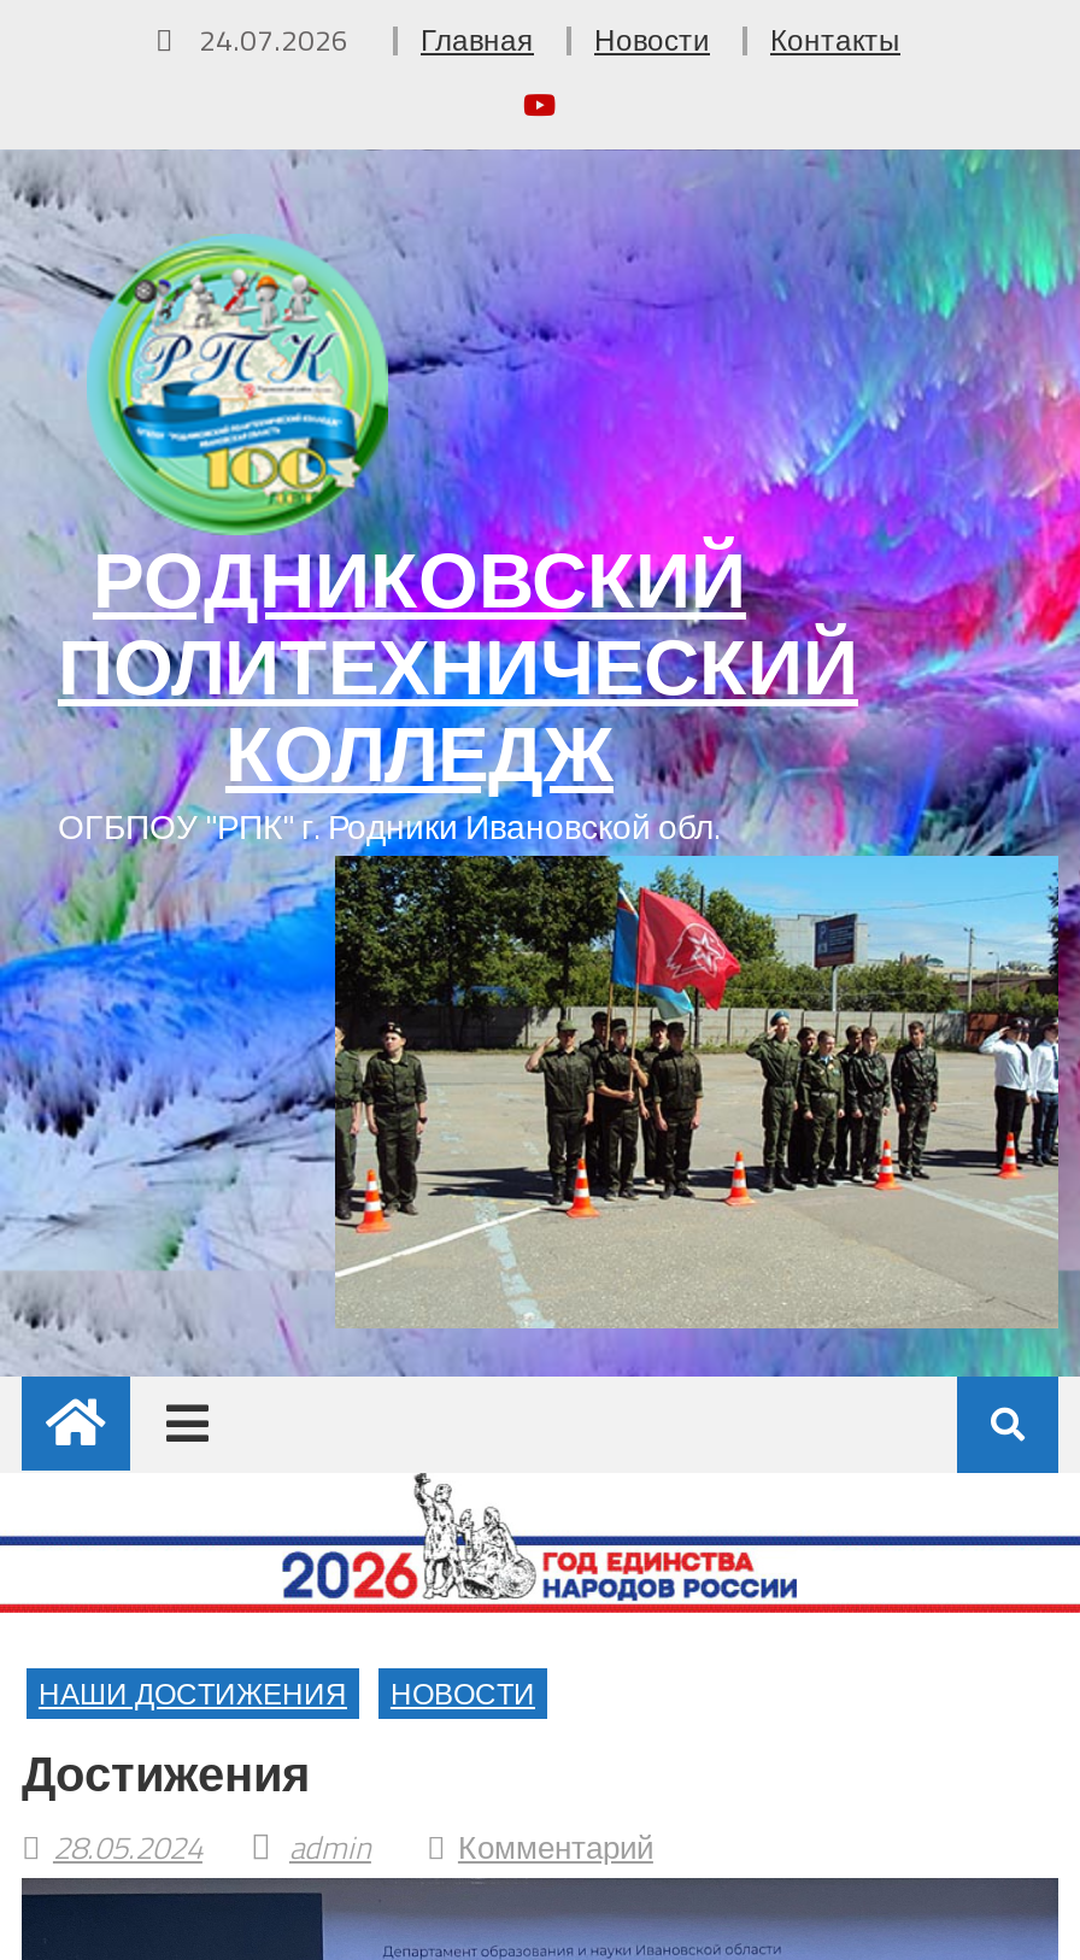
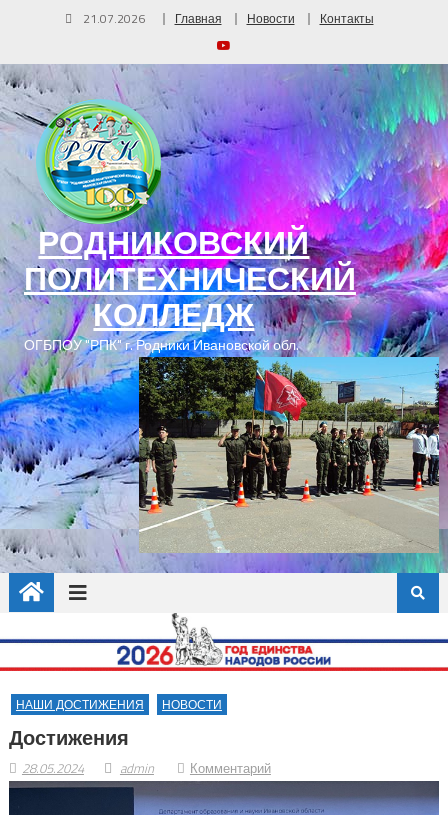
- 24.07.2026 Главная Новости Контакты
+ 21.07.2026 Главная Новости Контакты
